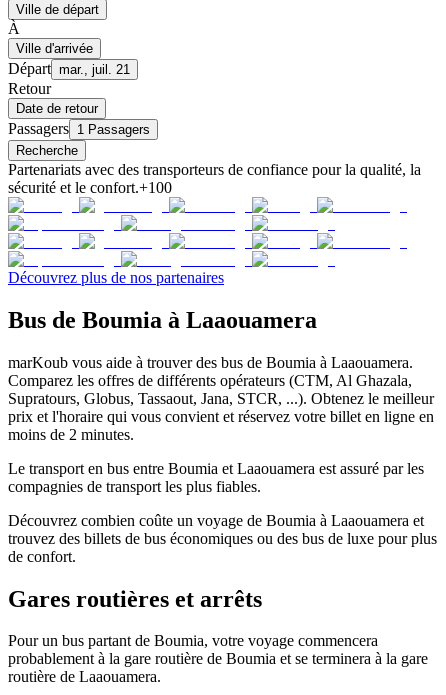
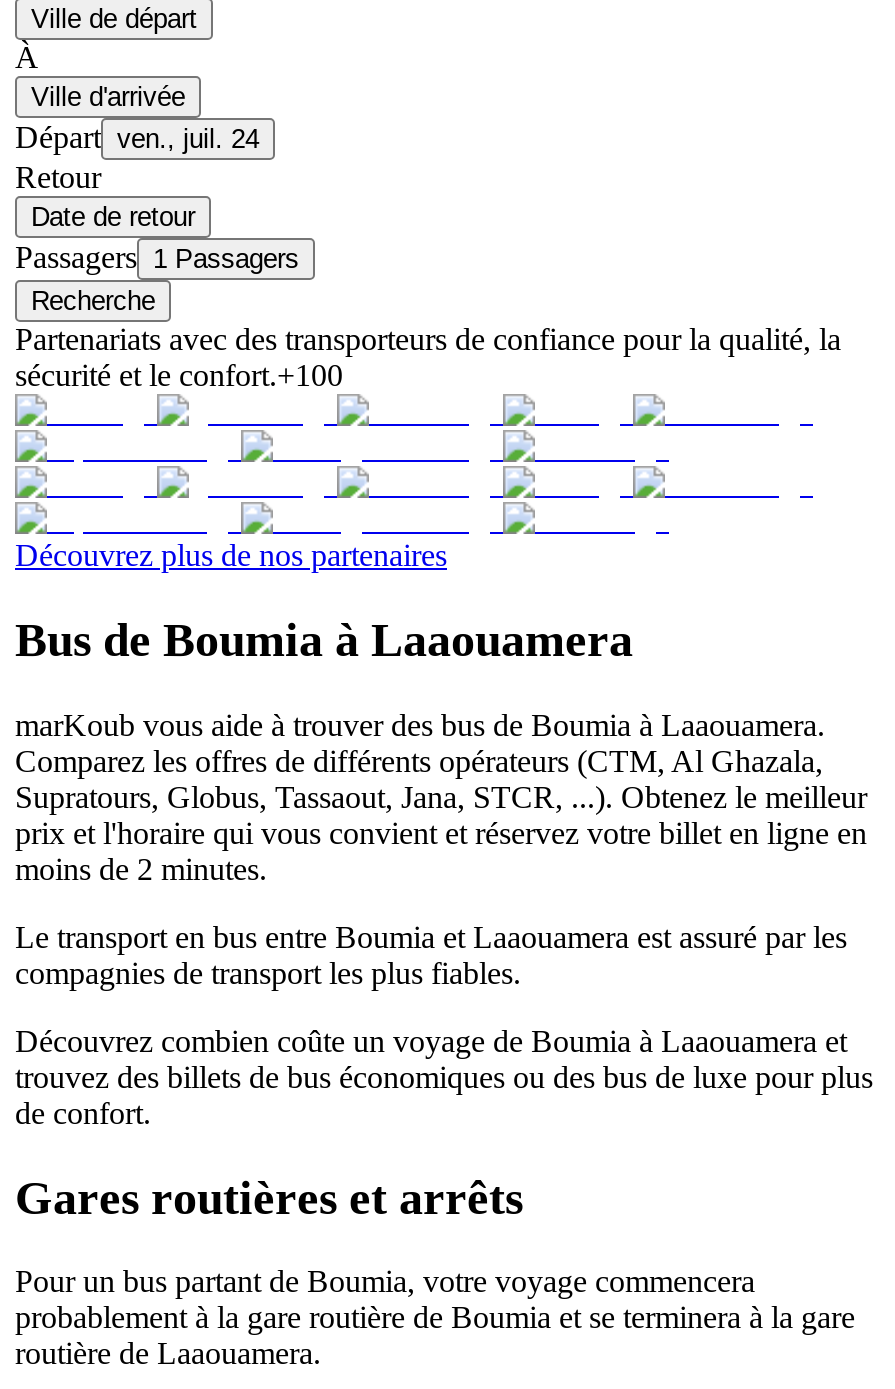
- Départ mar., juil. 21
+ Départ ven., juil. 24
